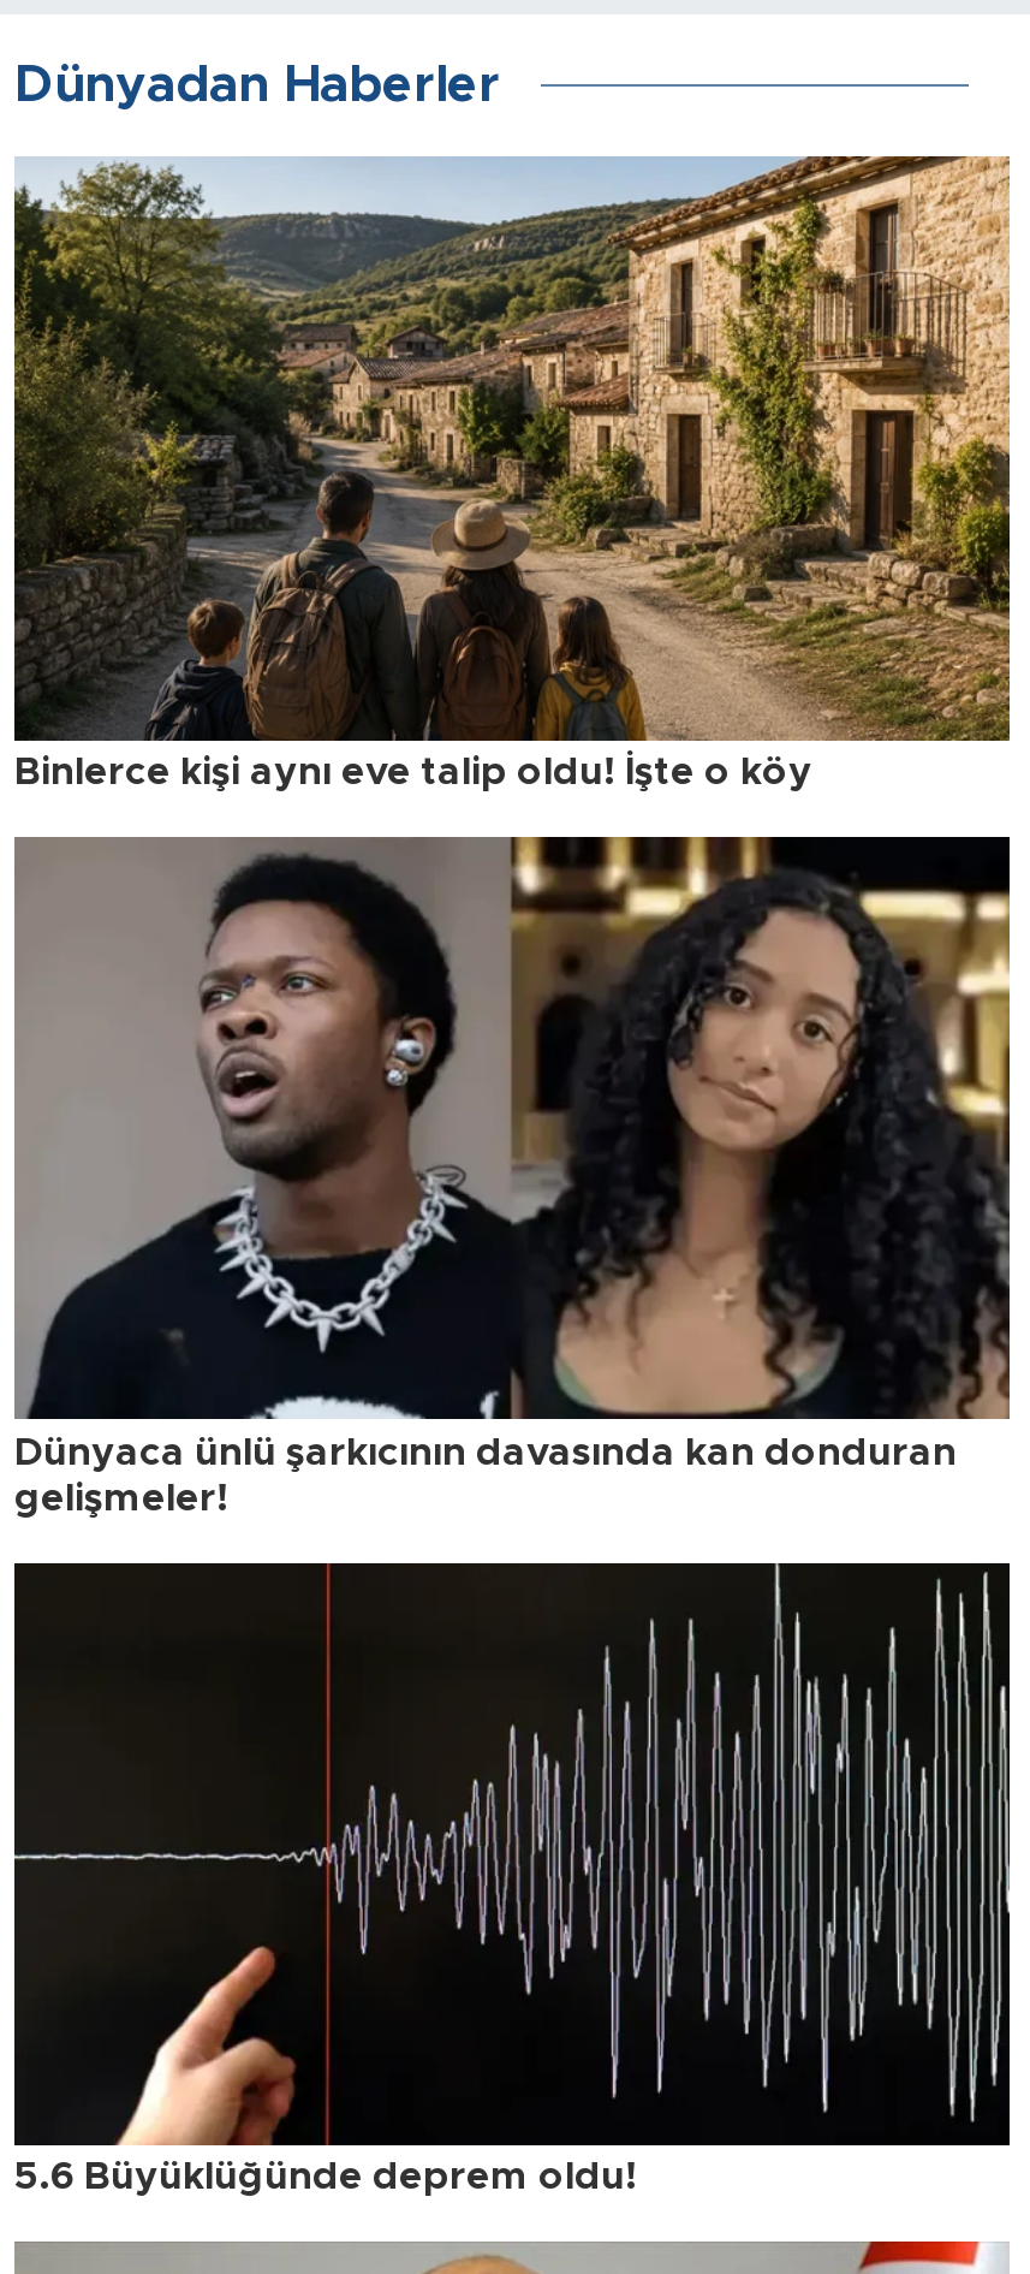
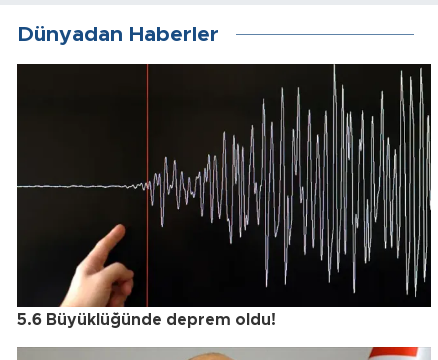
- [image]
- Binlerce kişi aynı eve talip oldu! İşte o köy

- [image]
- Dünyaca ünlü şarkıcının davasında kan donduran
- gelişmeler!
